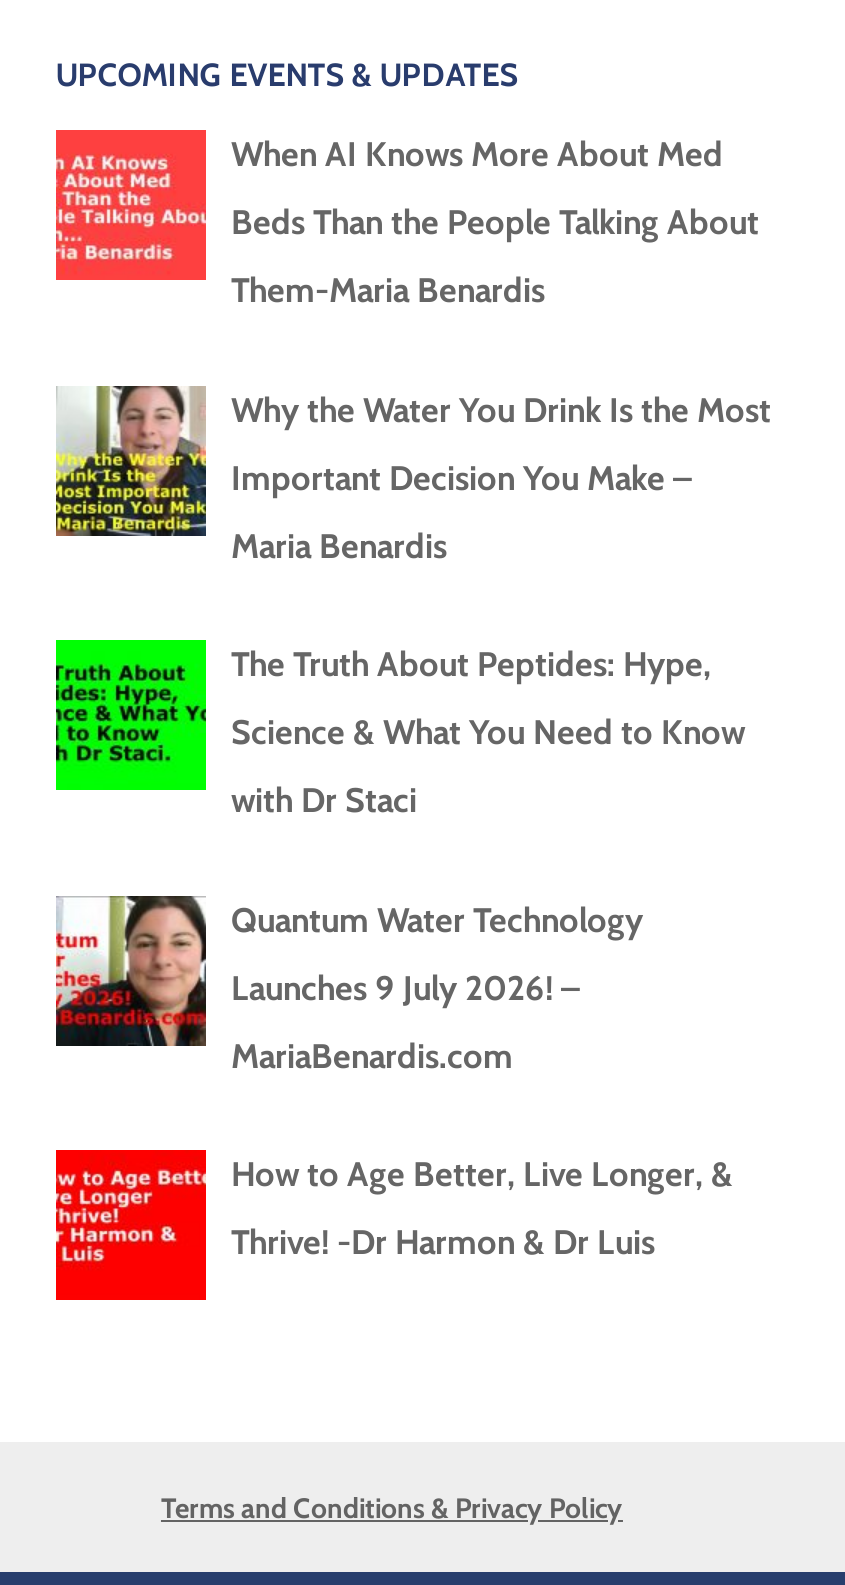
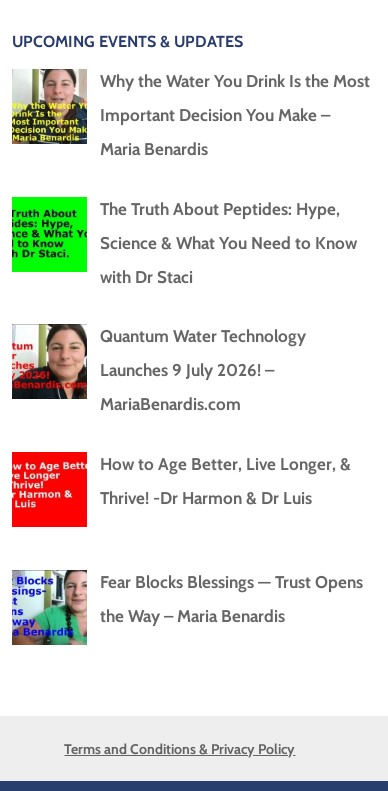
- [image]
- When AI Knows More About Med
- Beds Than the People Talking About
- Them-Maria Benardis

moved up: [image] | Why the Water You Drink Is the Most | Important Decision You Make – | ... | How to Age Better, Live Longer, & | Thrive! -Dr Harmon & Dr Luis

+ [image]
+ Fear Blocks Blessings — Trust Opens
+ the Way – Maria Benardis
